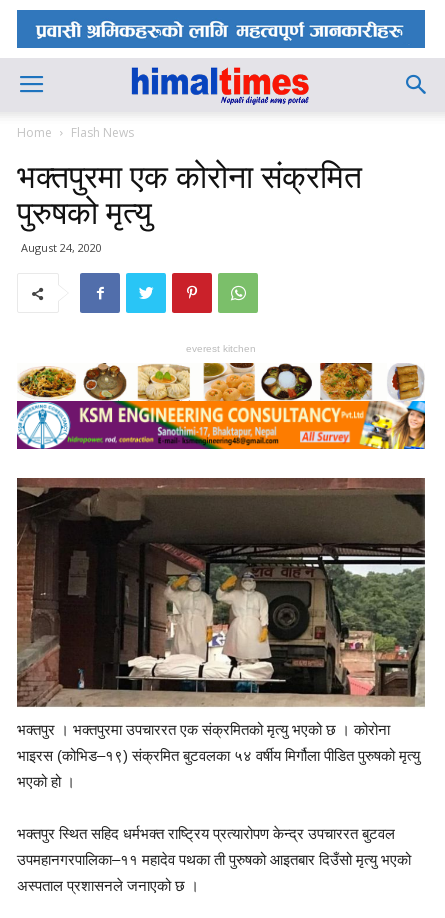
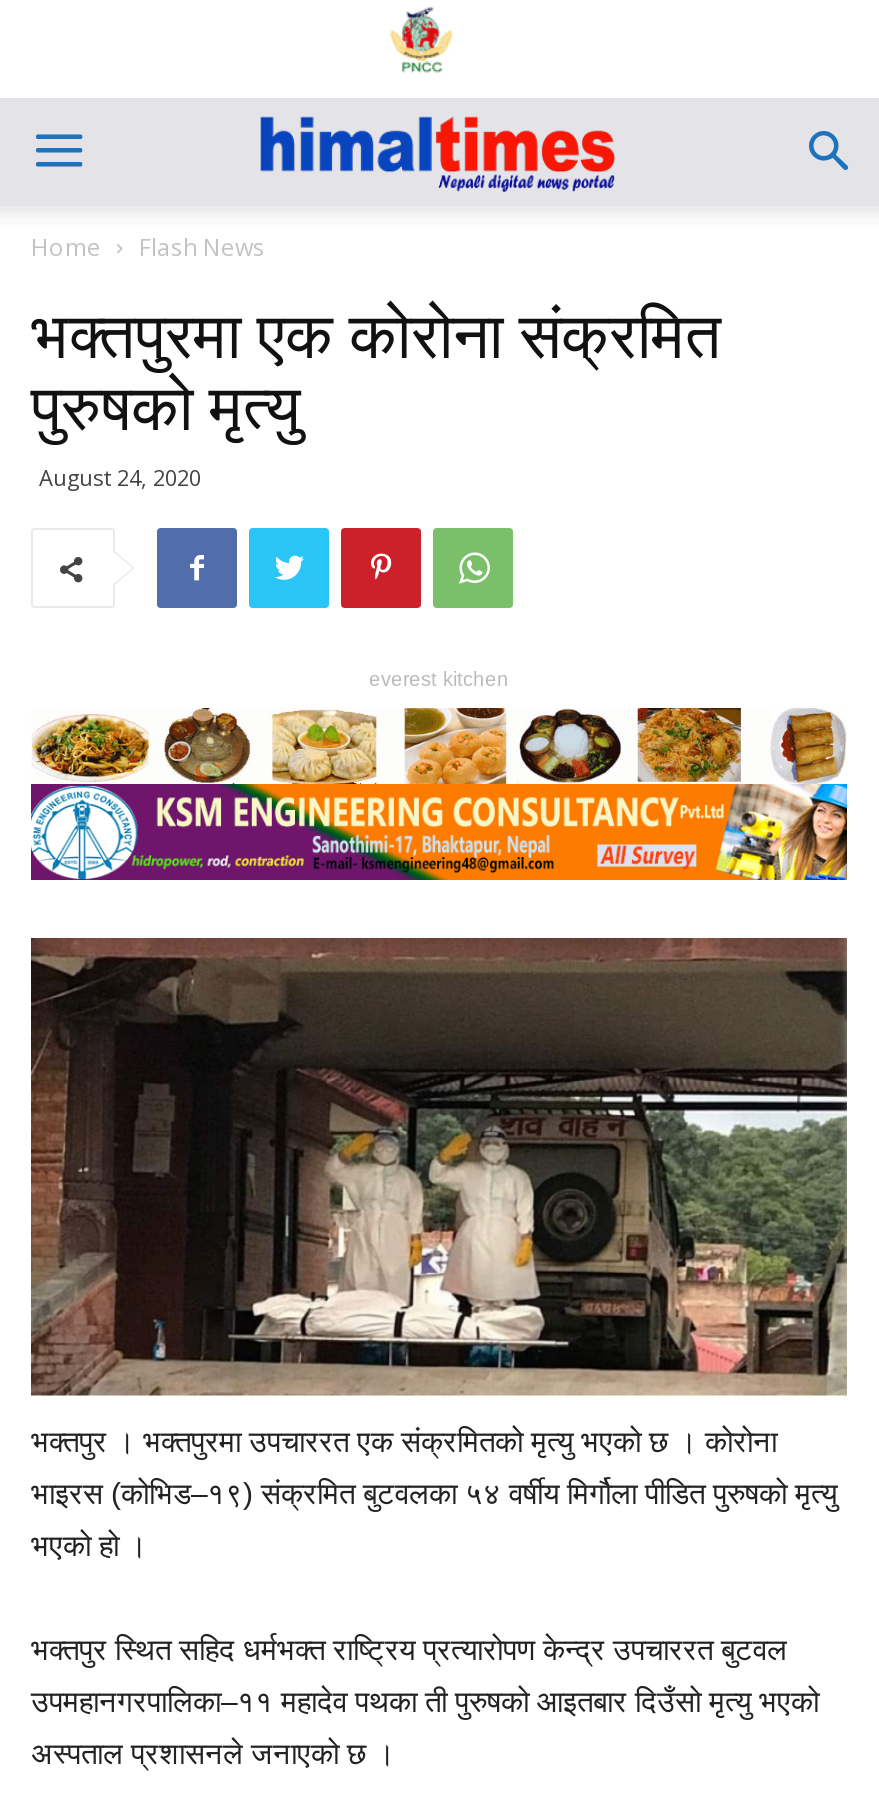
- [image]
